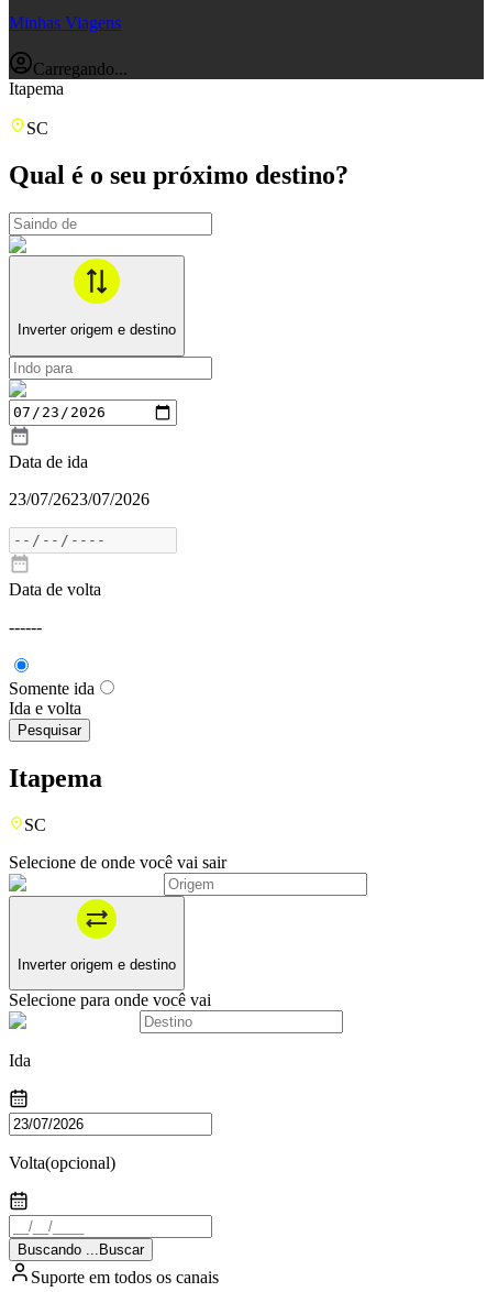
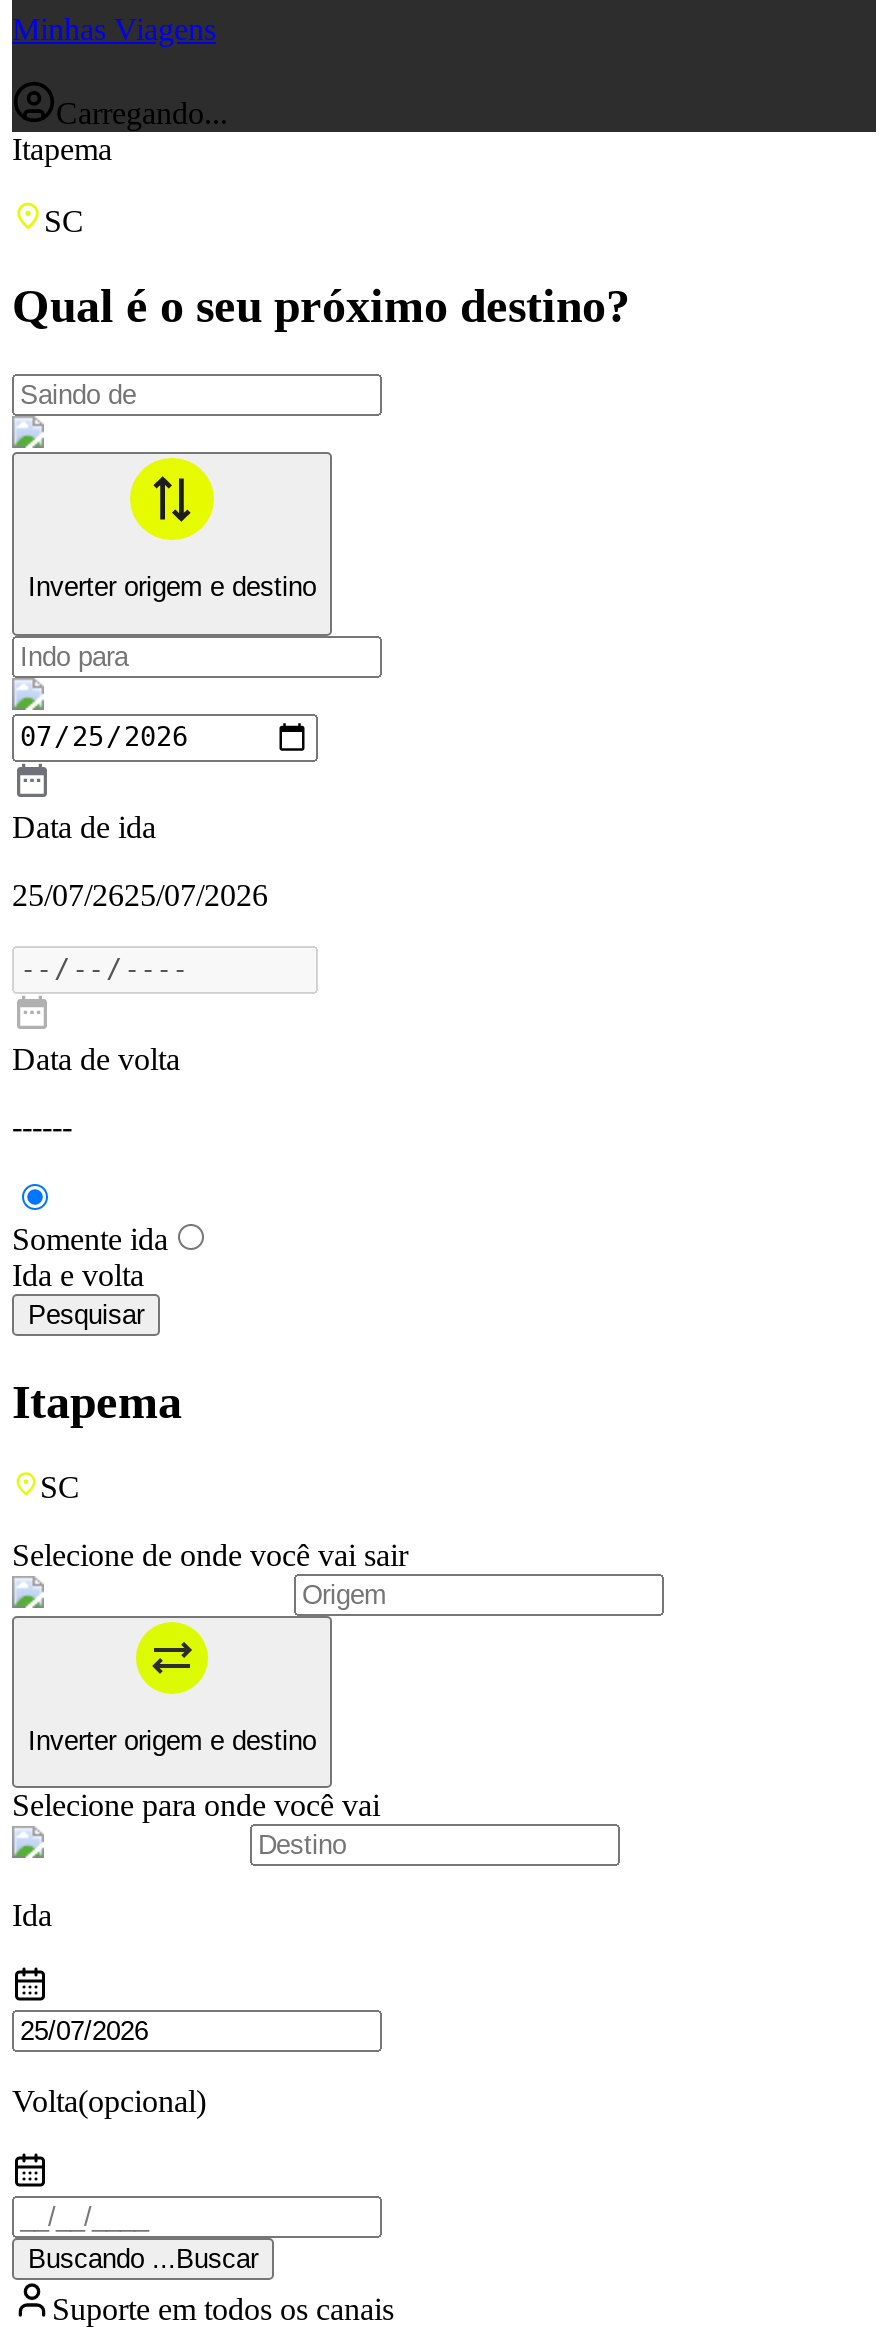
- 23/07/2623/07/2026
+ 25/07/2625/07/2026
